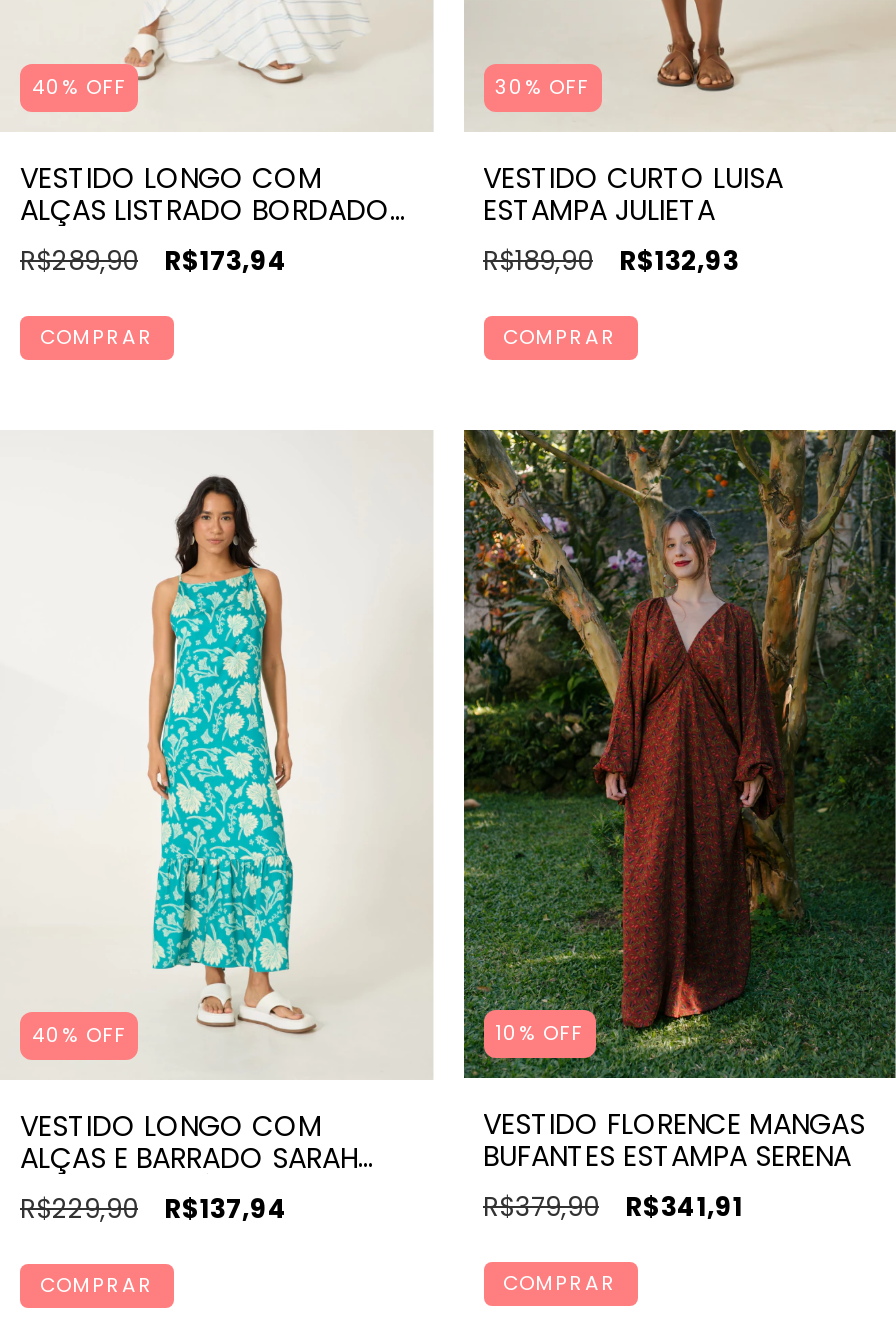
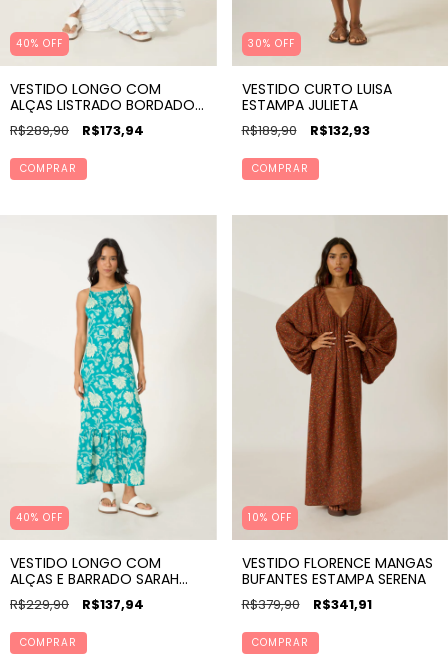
- [image]
+ [image]
